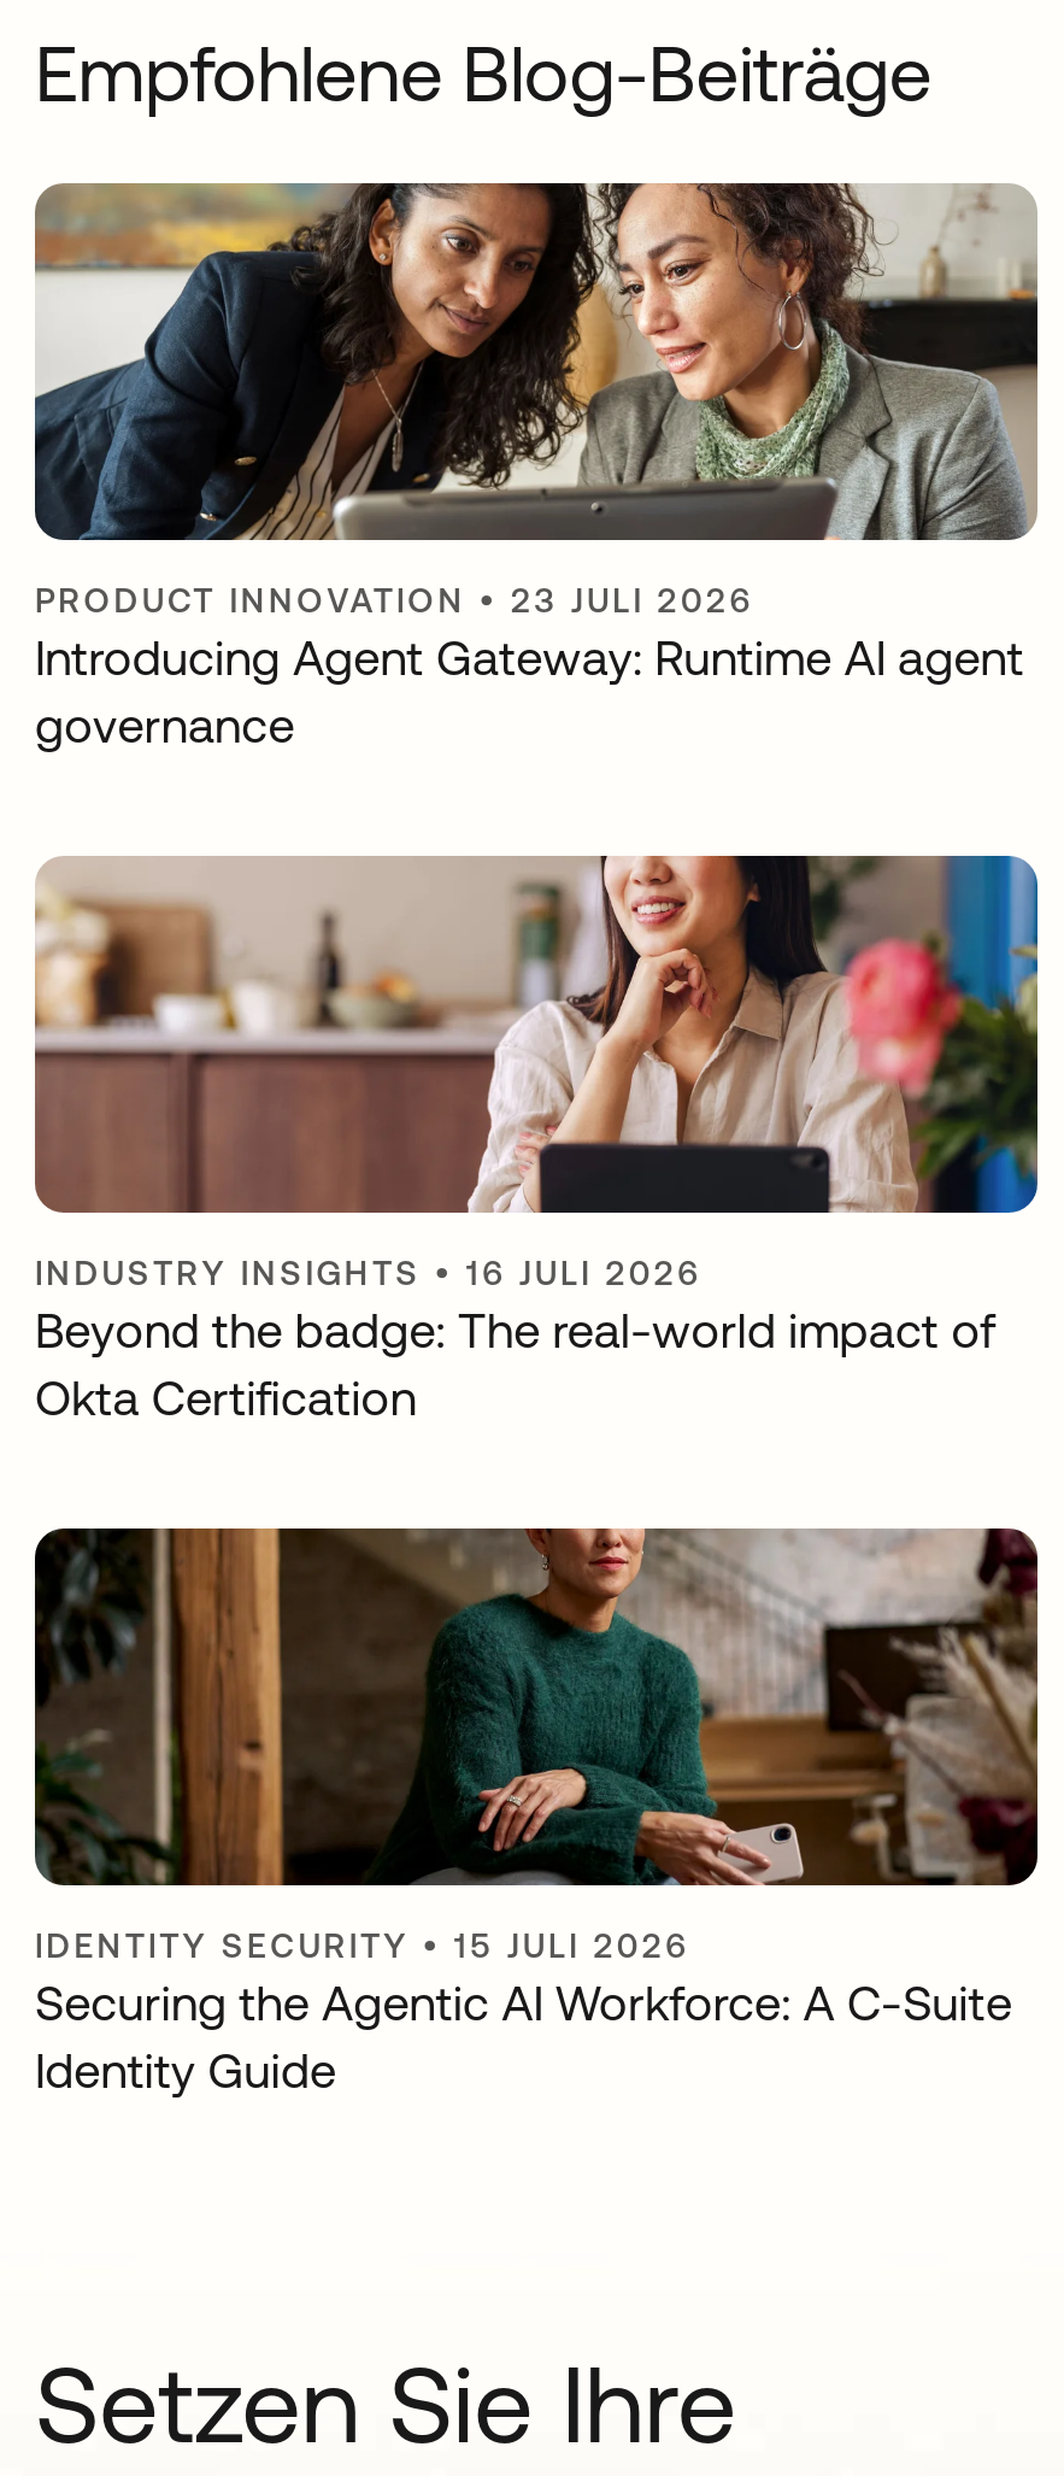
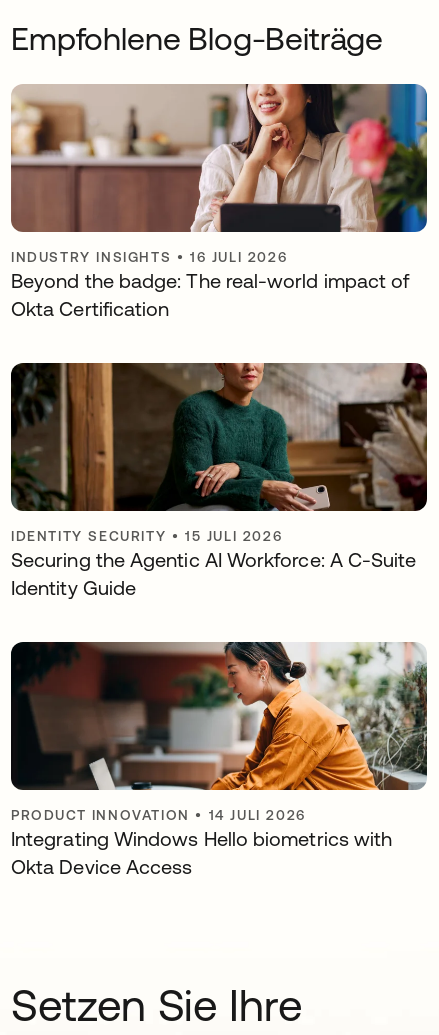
- [image]
- PRODUCT INNOVATION • 23 JULI 2026
- Introducing Agent Gateway: Runtime AI agent
- governance

moved up: [image] | INDUSTRY INSIGHTS • 16 JULI 2026 | Beyond the badge: The real-world impact of | Okta Certification | IDENTITY SECURITY • 15 JULI 2026 | Securing the Agentic AI Workforce: A C-Suite | Identity Guide

+ [image]
+ PRODUCT INNOVATION • 14 JULI 2026
+ Integrating Windows Hello biometrics with
+ Okta Device Access
